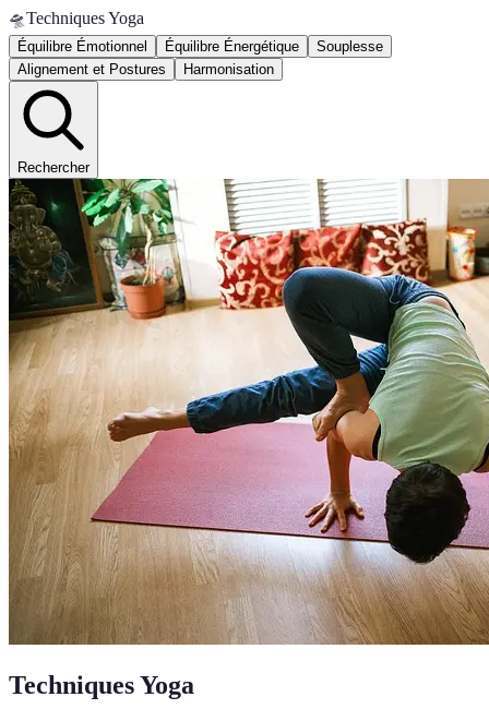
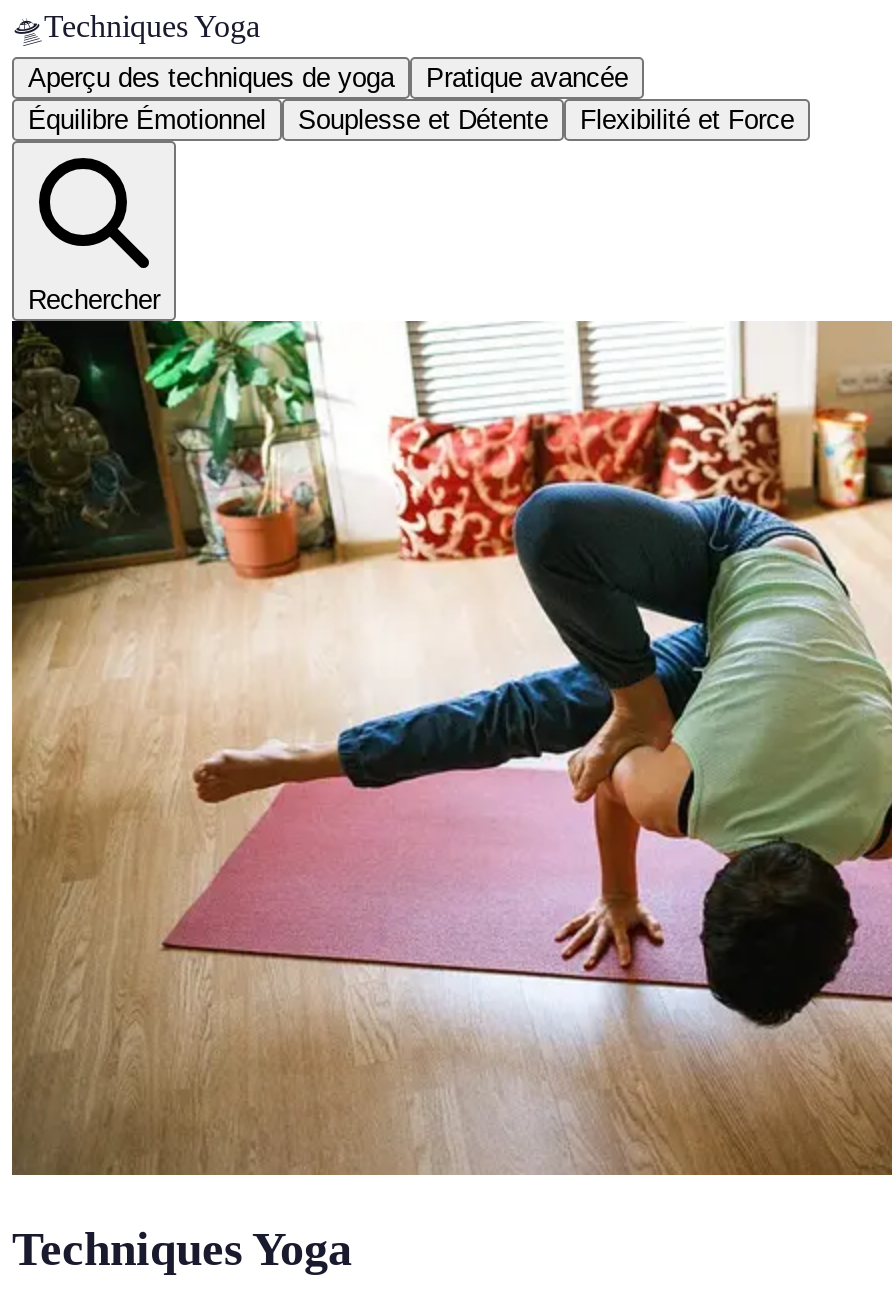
+ Aperçu des techniques de yoga
+ Pratique avancée

- Équilibre Énergétique
- Souplesse
- Alignement et Postures
- Harmonisation
+ Souplesse et Détente
+ Flexibilité et Force

moved down: Équilibre Émotionnel
